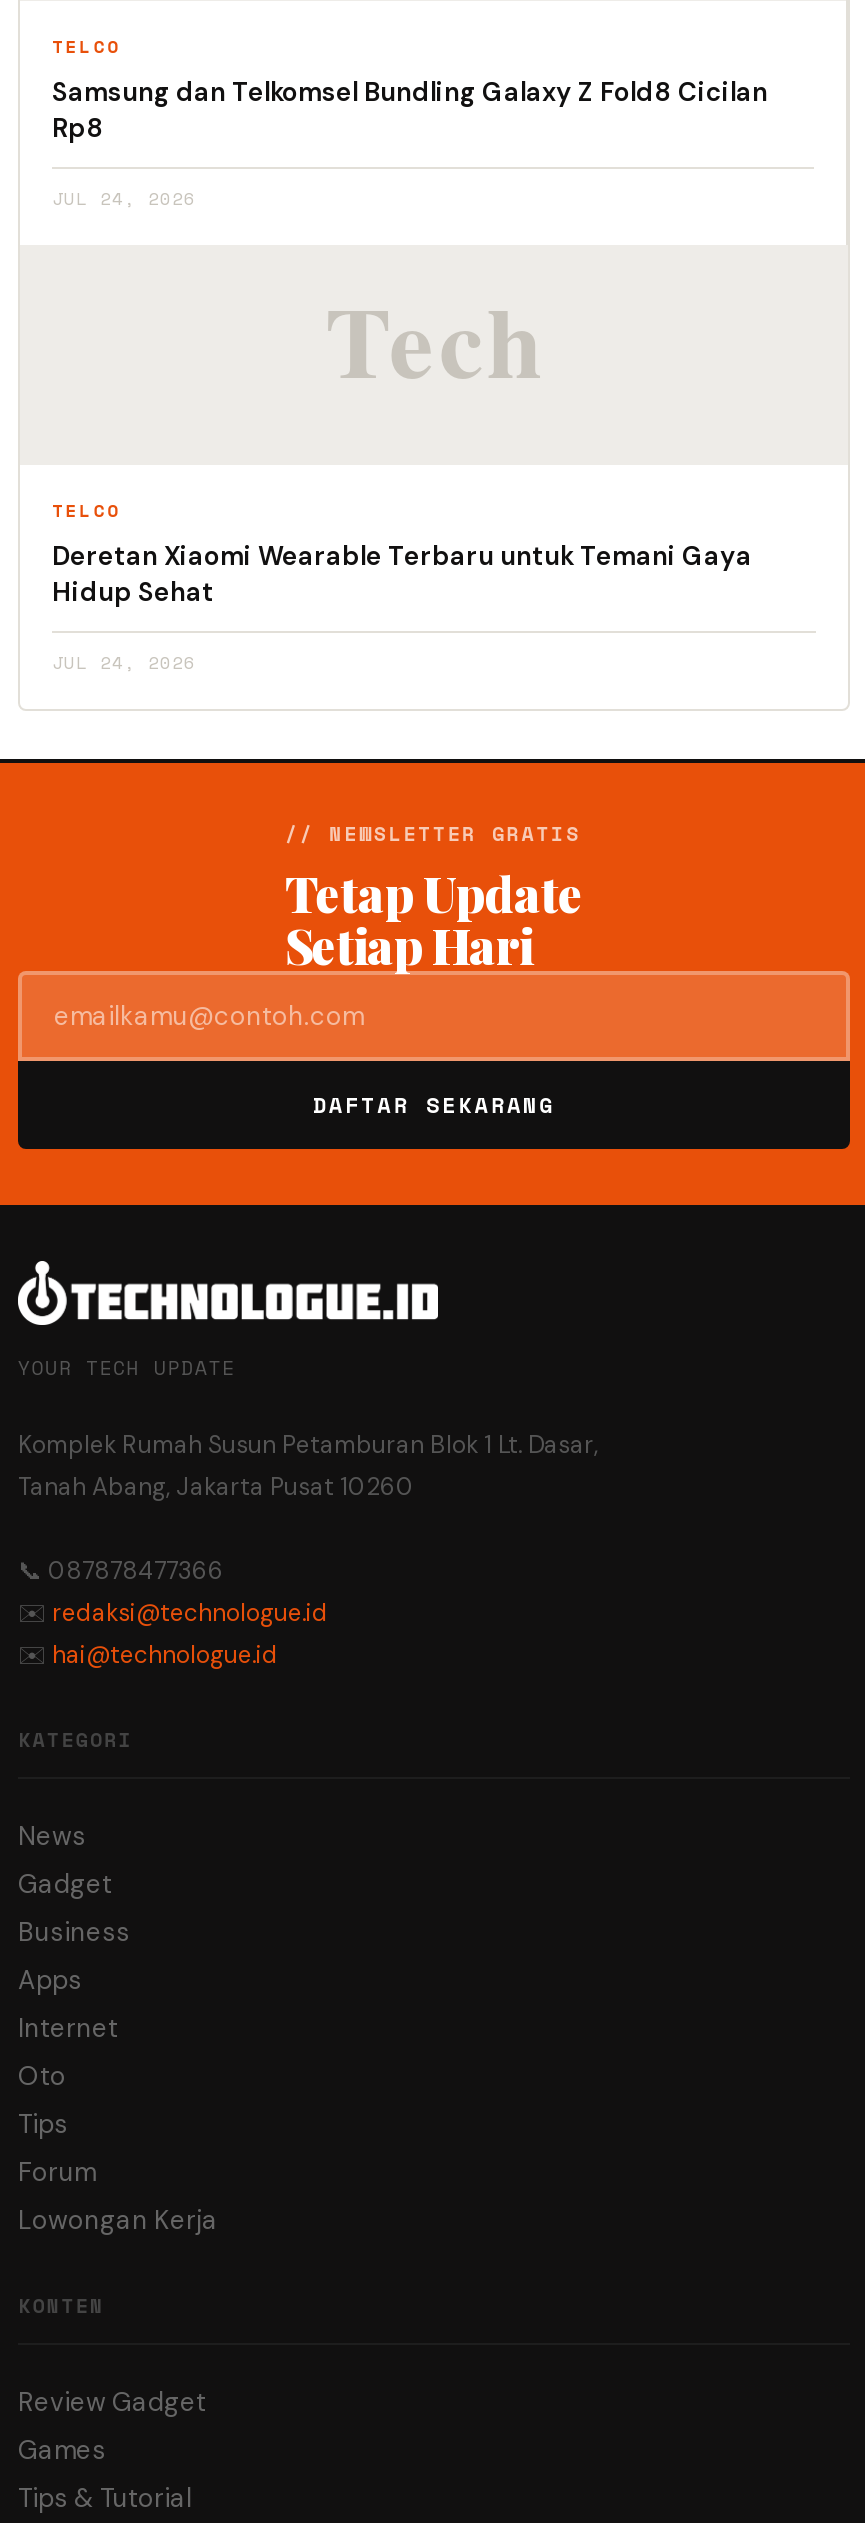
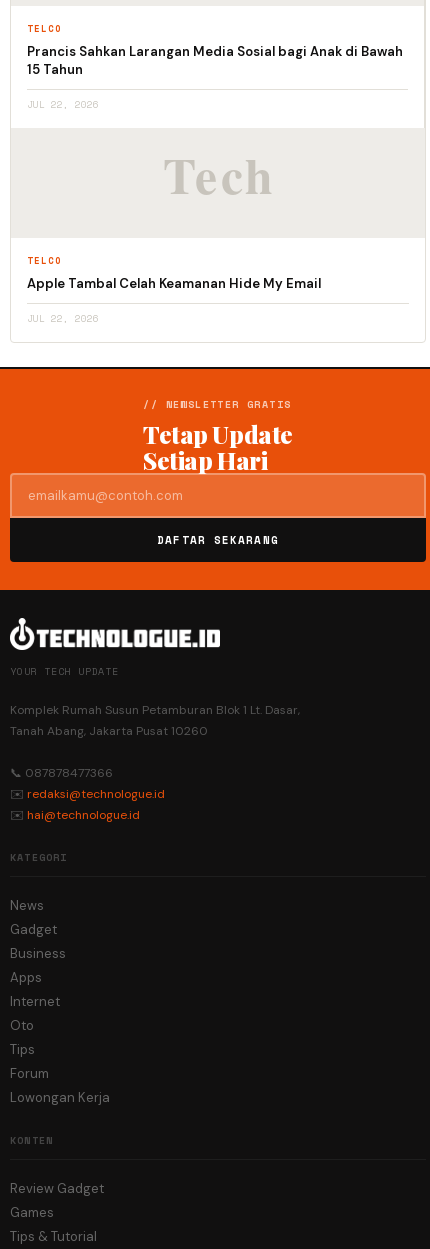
- Samsung dan Telkomsel Bundling Galaxy Z Fold8 Cicilan
- Rp8
+ Prancis Sahkan Larangan Media Sosial bagi Anak di Bawah
+ 15 Tahun

- JUL 24, 2026
+ JUL 22, 2026

- Deretan Xiaomi Wearable Terbaru untuk Temani Gaya
- Hidup Sehat
+ Apple Tambal Celah Keamanan Hide My Email

- JUL 24, 2026
+ JUL 22, 2026
